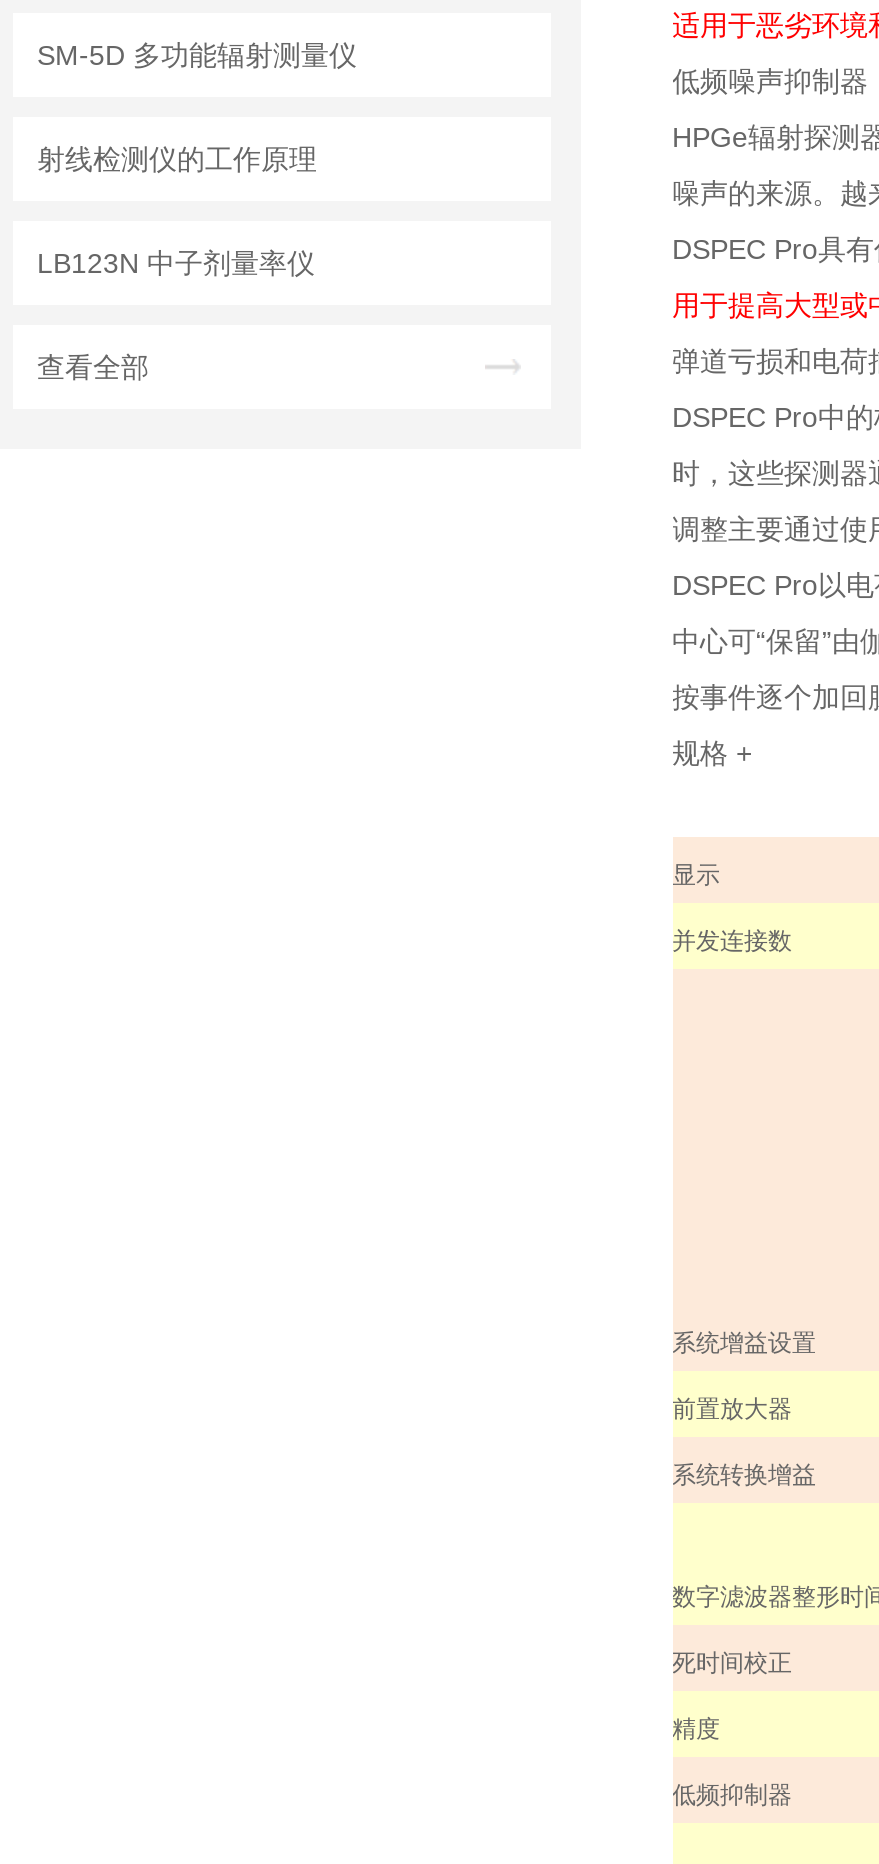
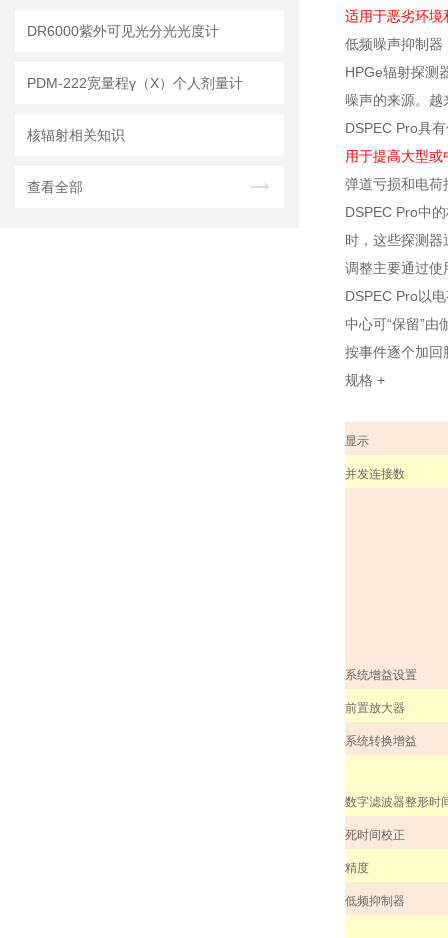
- SM-5D 多功能辐射测量仪
+ DR6000紫外可见光分光光度计

- 射线检测仪的工作原理
+ PDM-222宽量程γ（X）个人剂量计

- LB123N 中子剂量率仪
+ 核辐射相关知识
